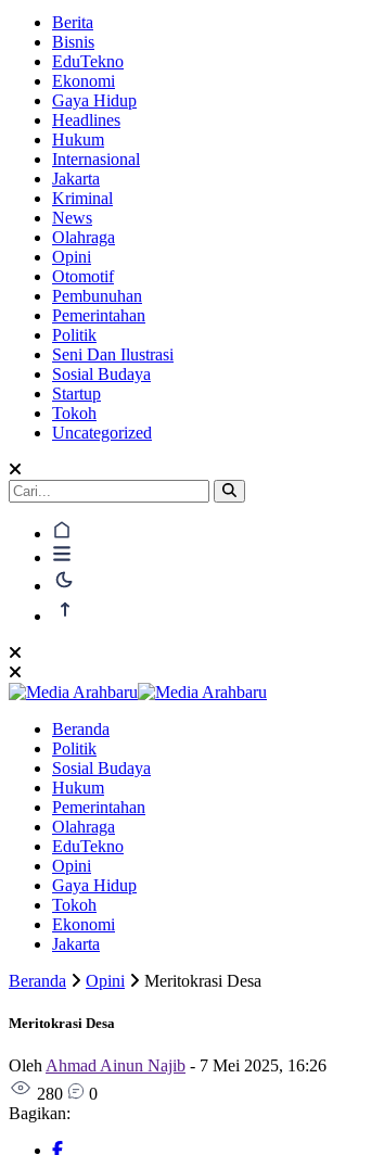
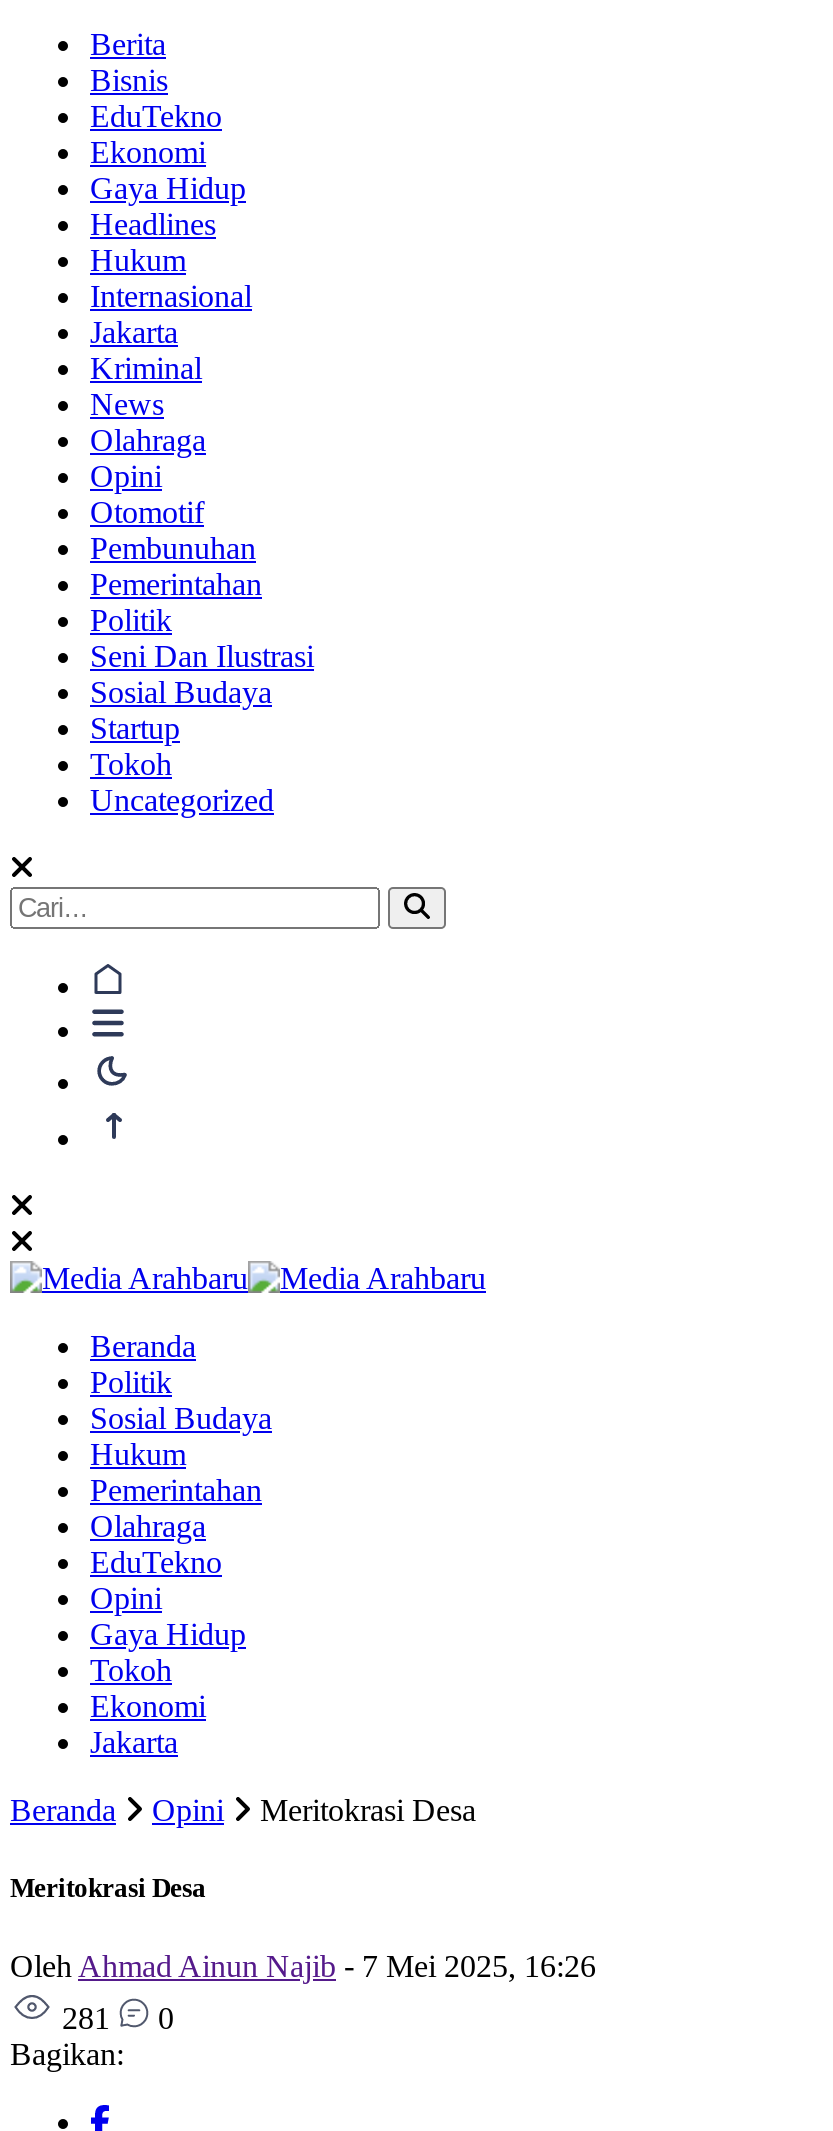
- 280 0
+ 281 0
